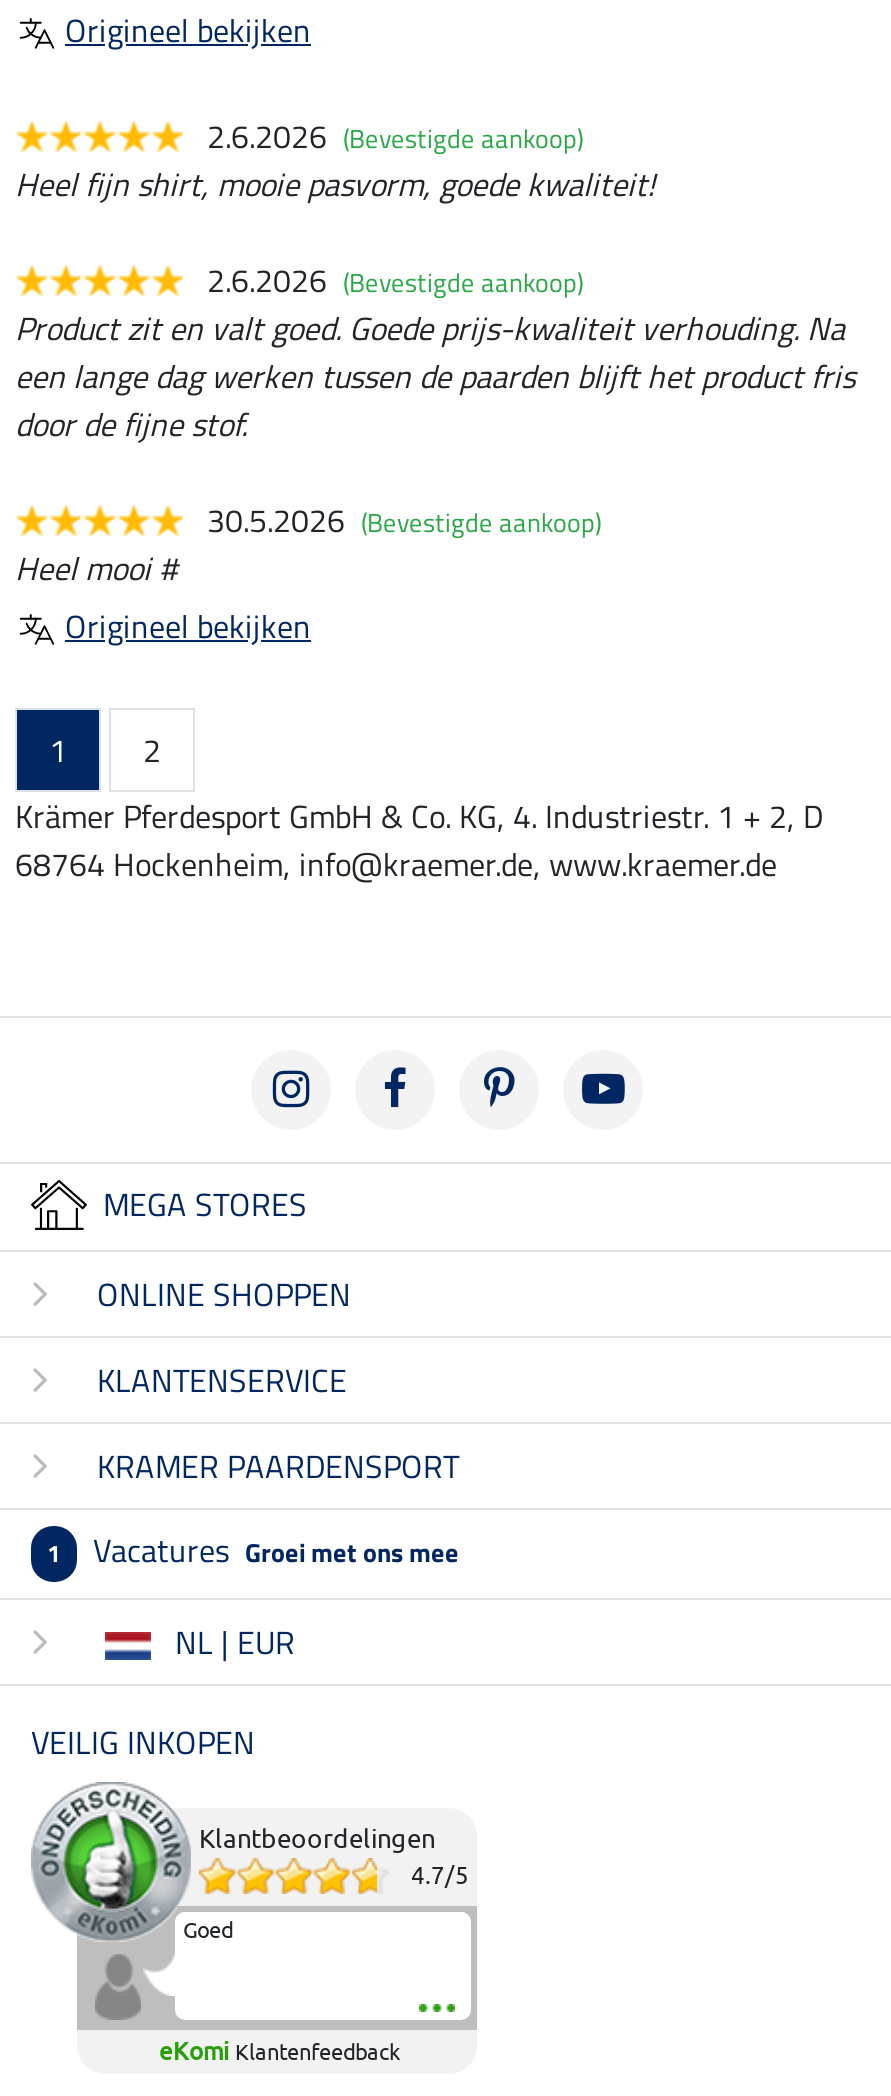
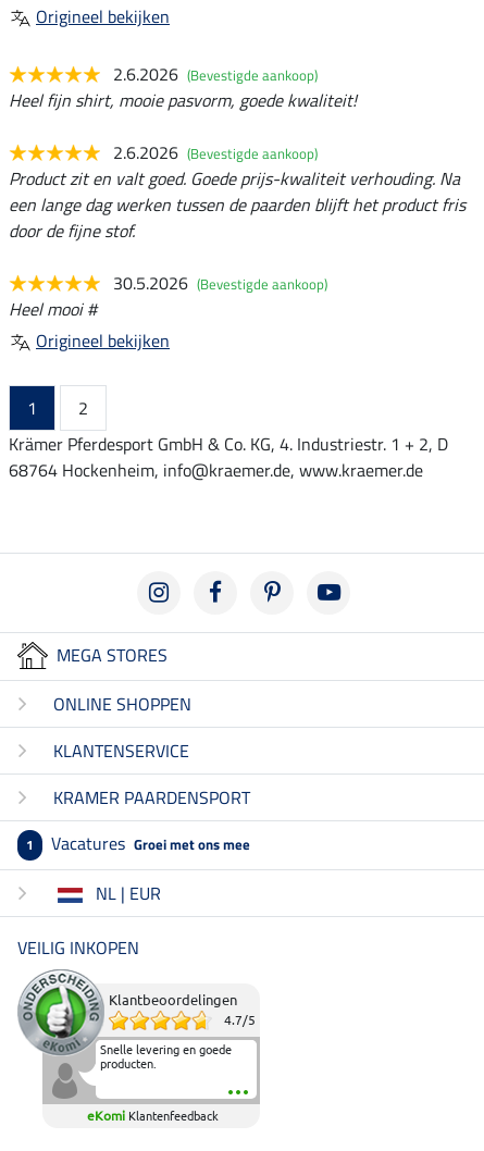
- Goed
+ Snelle levering en goede
+ producten.
